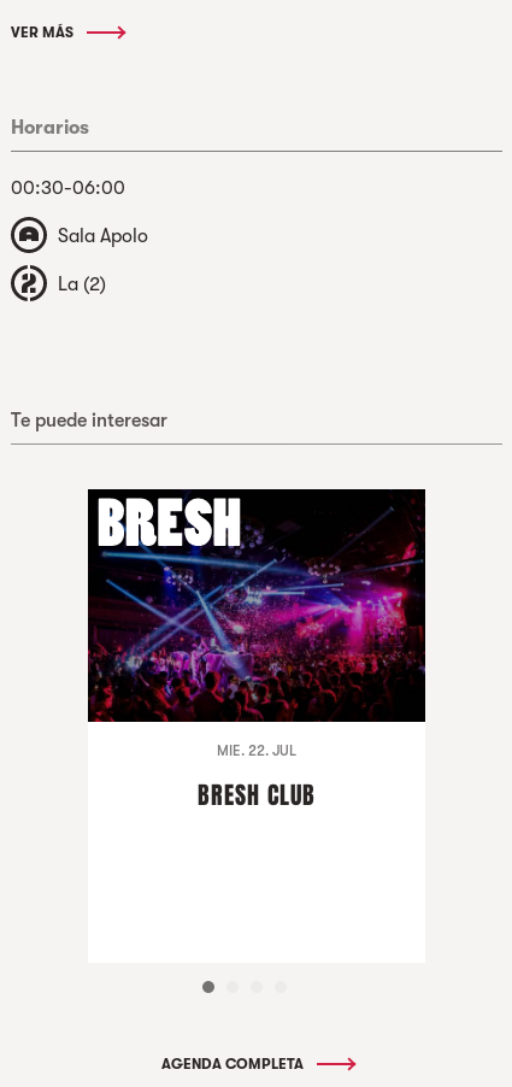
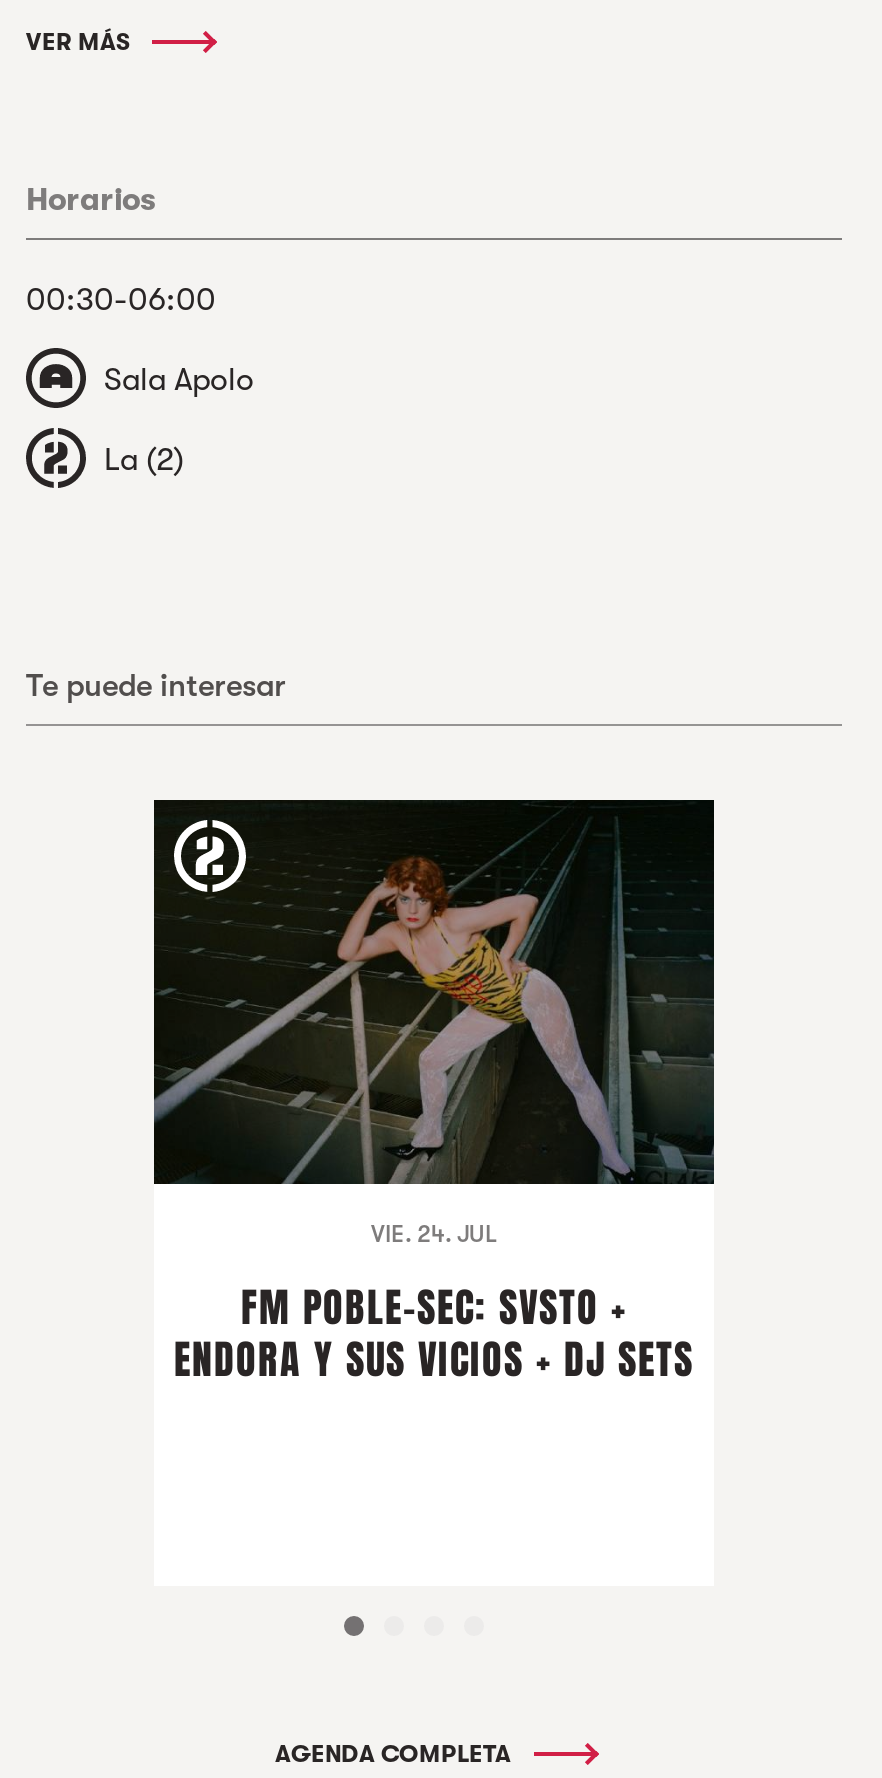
- [image]
- MIE. 22. JUL
+ [image]
+ VIE. 24. JUL

- BRESH CLUB
+ FM POBLE-SEC: SVSTO +
+ ENDORA Y SUS VICIOS + DJ SETS
